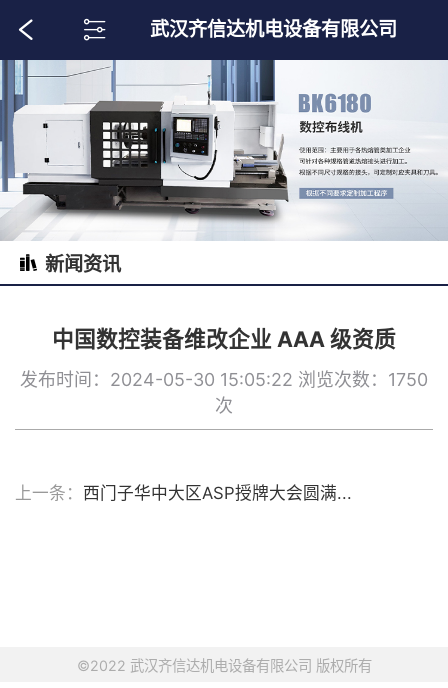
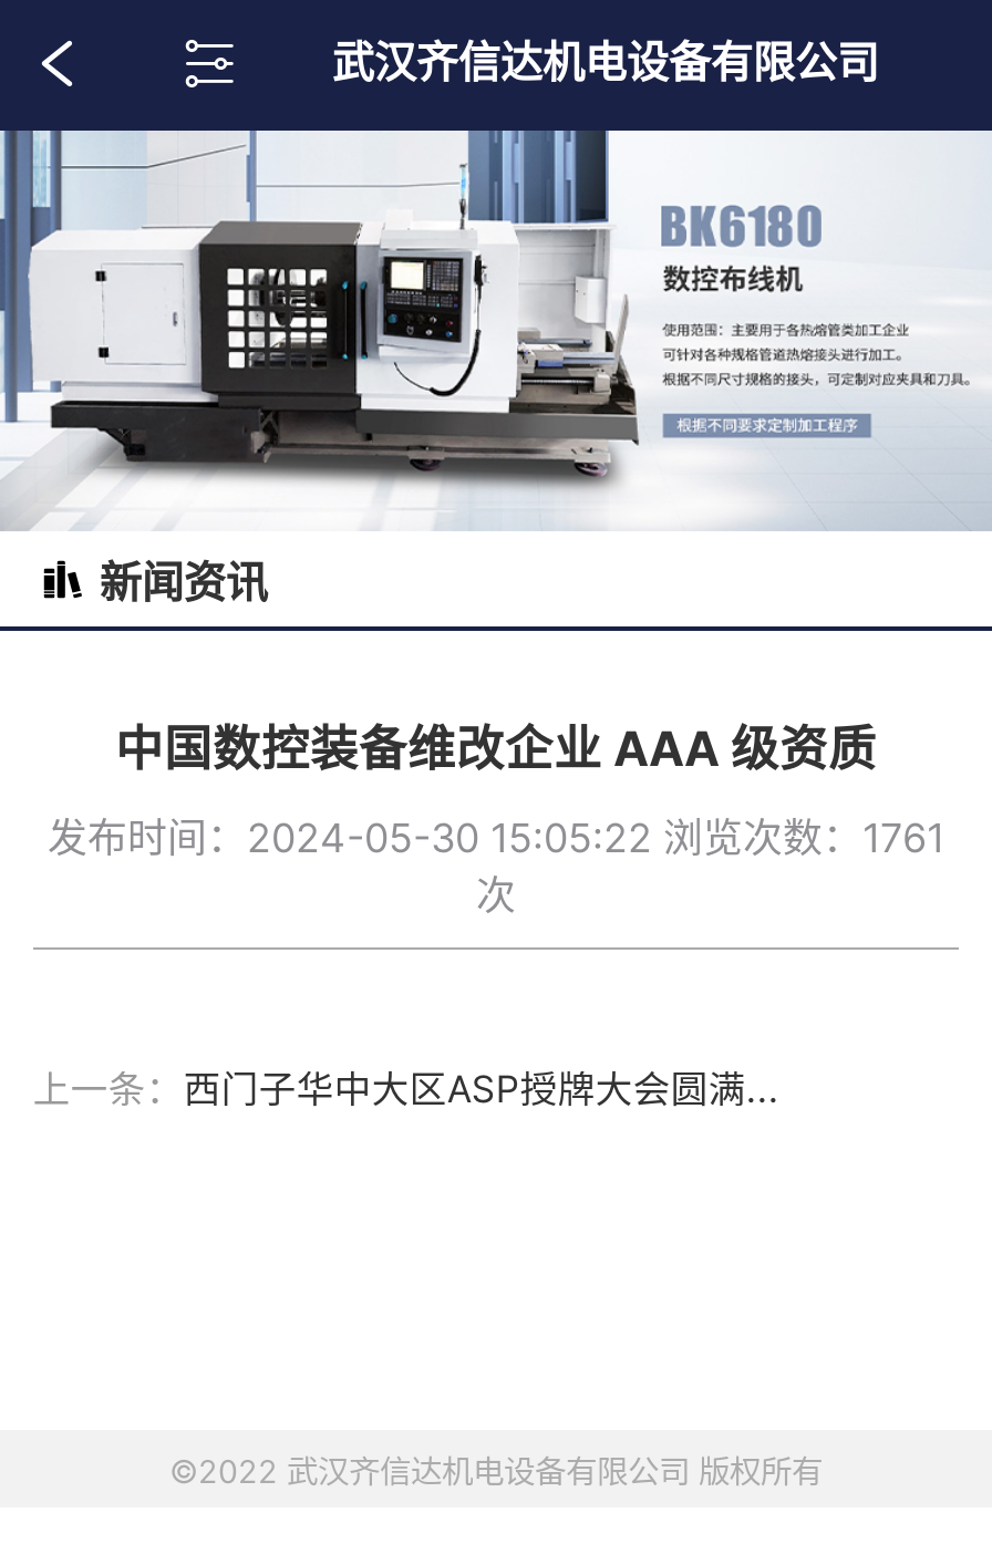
- 发布时间：2024-05-30 15:05:22 浏览次数：1750
+ 发布时间：2024-05-30 15:05:22 浏览次数：1761
